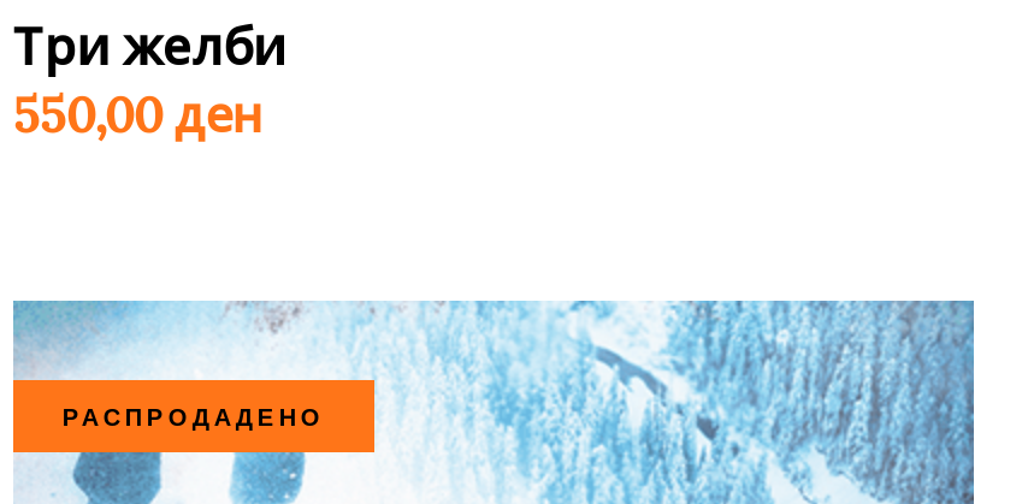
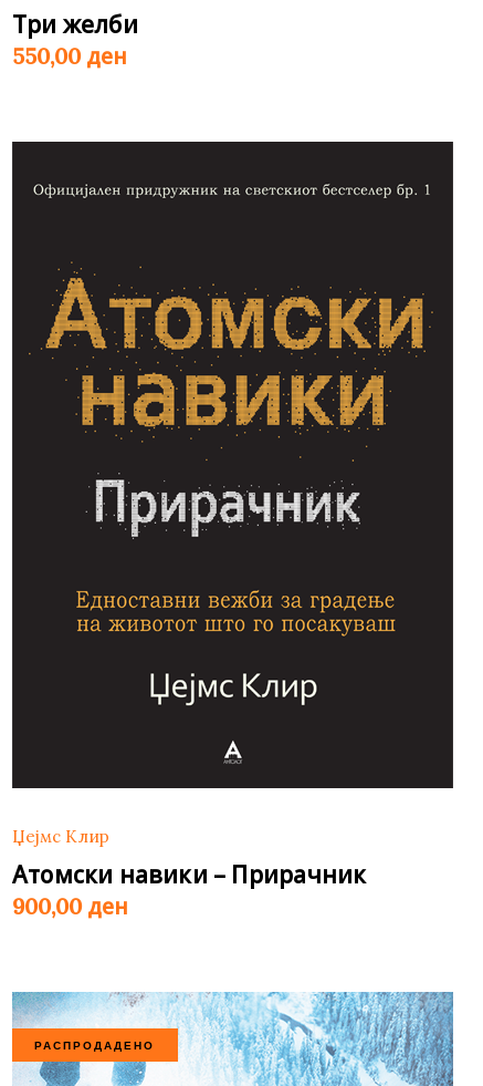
+ [image]
+ Џејмс Клир
+ Атомски навики – Прирачник
+ 900,00 ден
